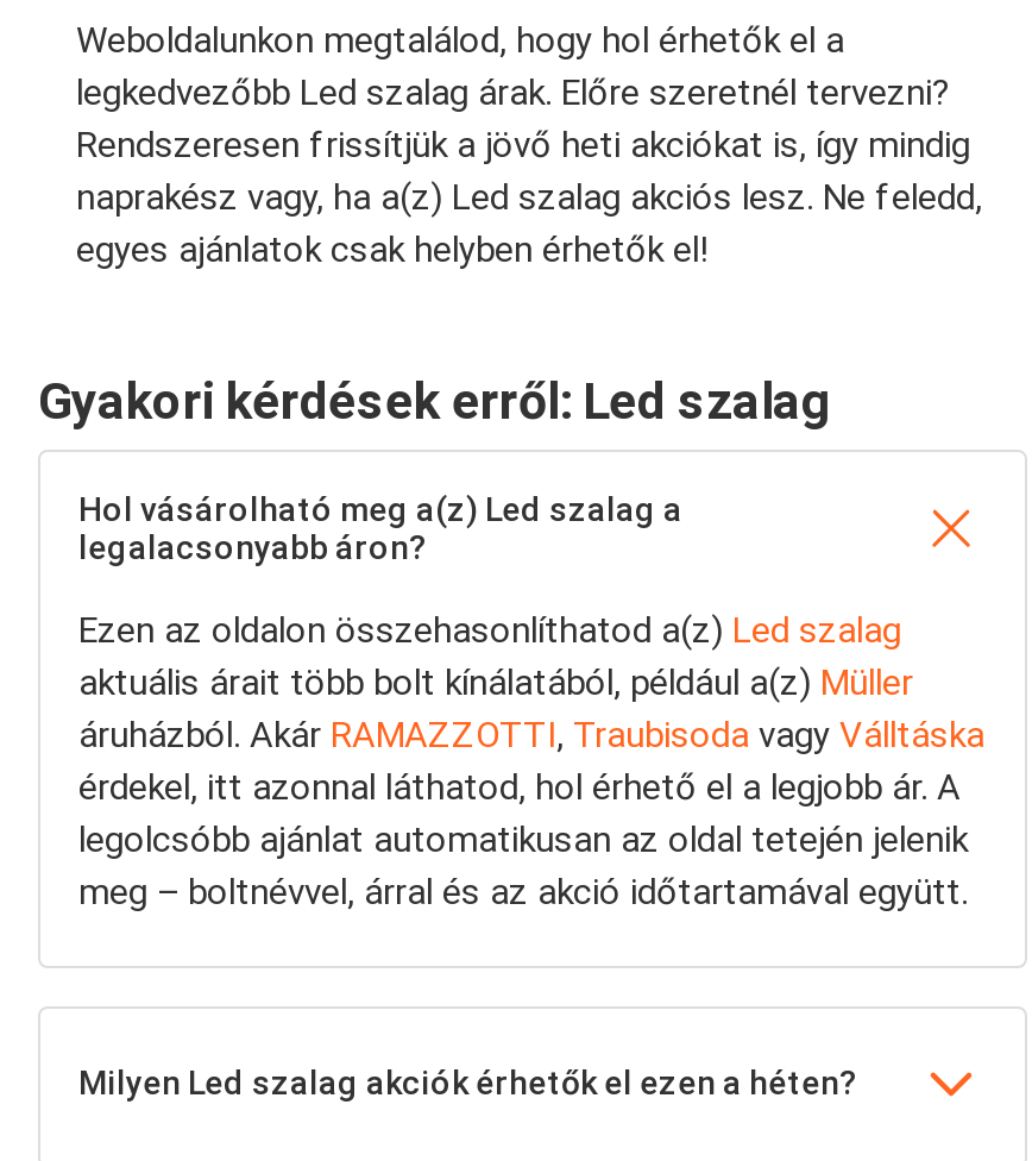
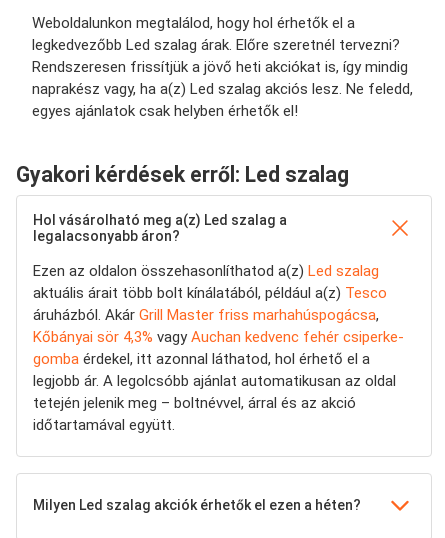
- aktuális árait több bolt kínálatából, például a(z) Müller
- áruházból. Akár RAMAZZOTTI, Traubisoda vagy Válltáska
- érdekel, itt azonnal láthatod, hol érhető el a legjobb ár. A
- legolcsóbb ajánlat automatikusan az oldal tetején jelenik
- meg – boltnévvel, árral és az akció időtartamával együtt.
+ aktuális árait több bolt kínálatából, például a(z) Tesco
+ áruházból. Akár Grill Master friss marhahúspogácsa,
+ Kőbányai sör 4,3% vagy Auchan kedvenc fehér csiperke-
+ gomba érdekel, itt azonnal láthatod, hol érhető el a
+ legjobb ár. A legolcsóbb ajánlat automatikusan az oldal
+ tetején jelenik meg – boltnévvel, árral és az akció
+ időtartamával együtt.
